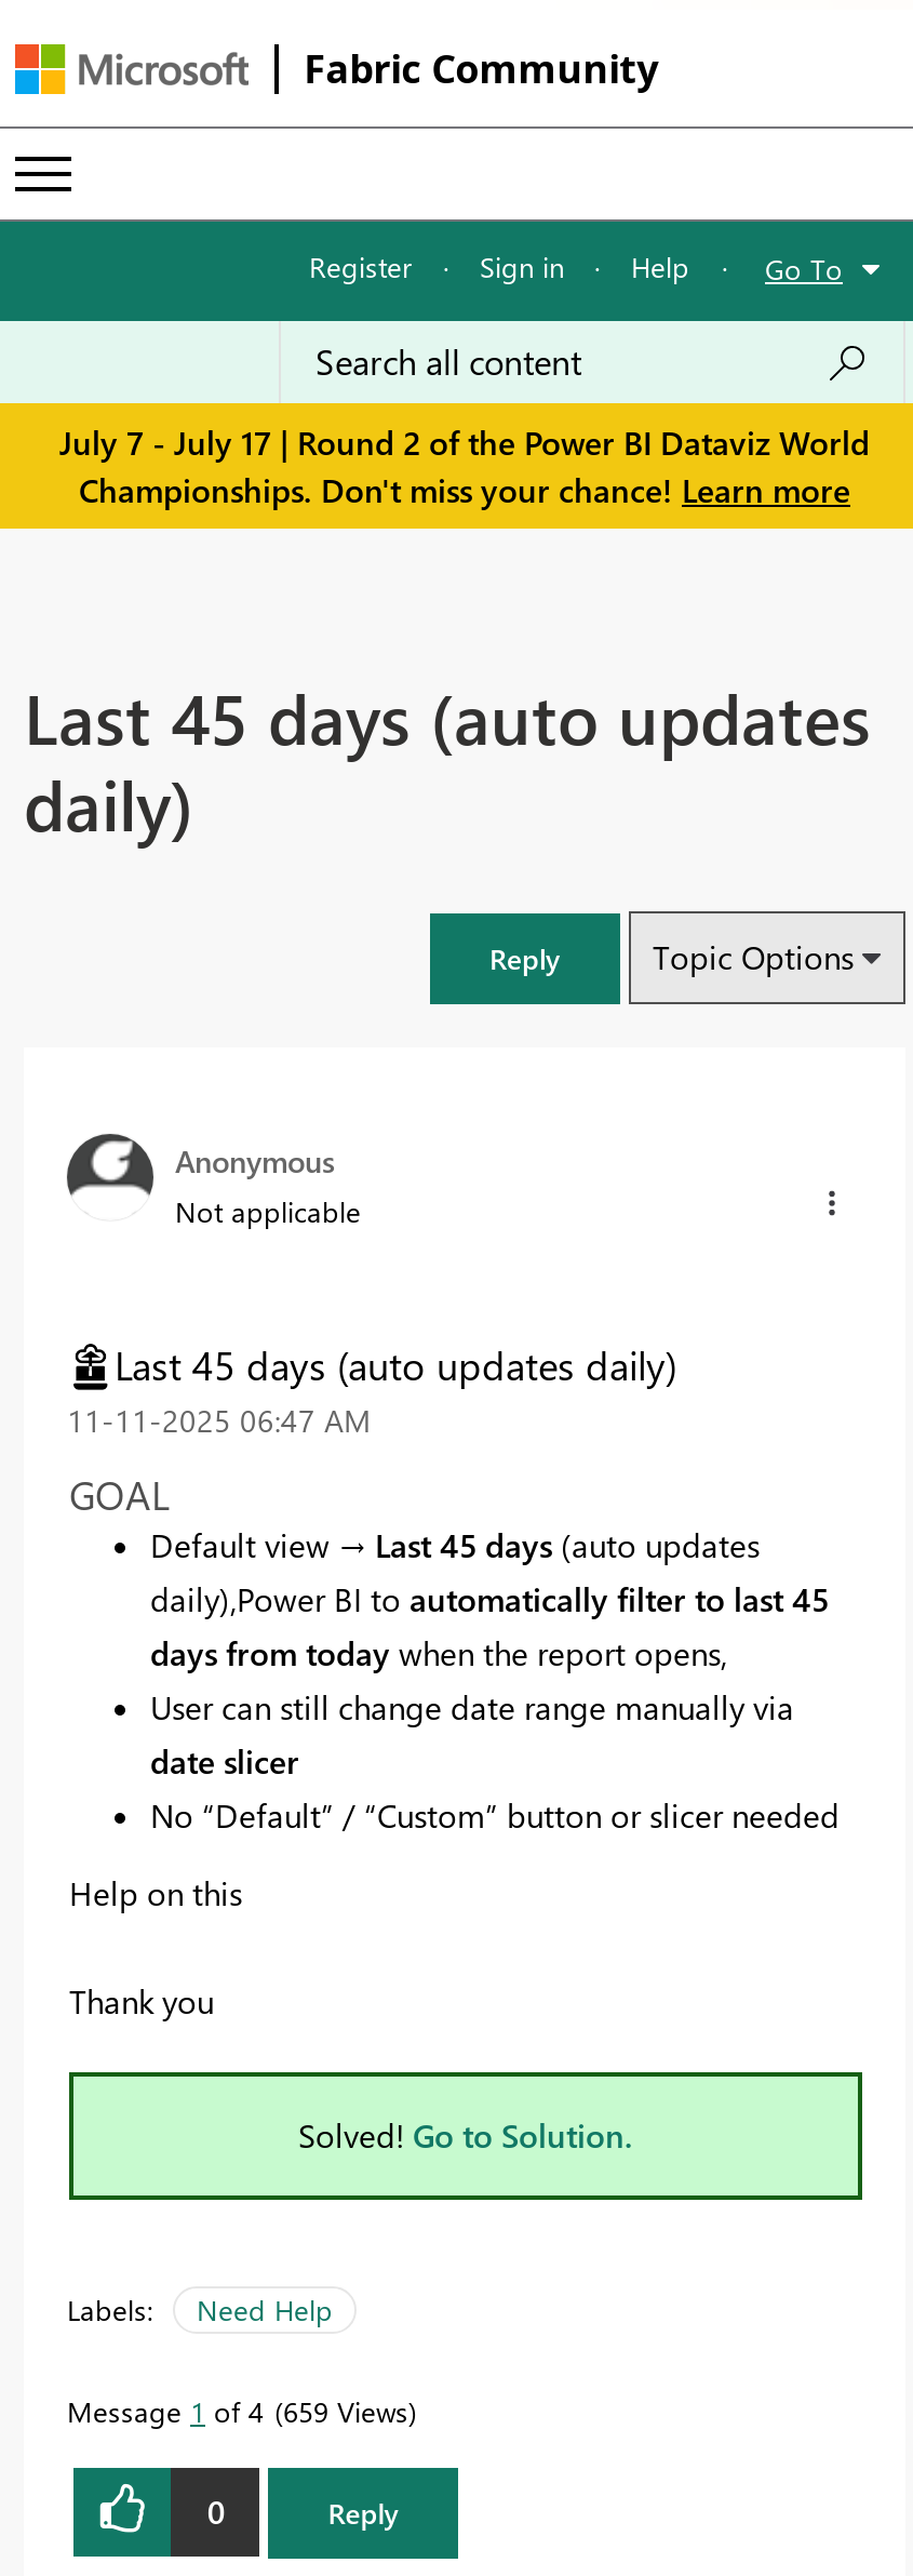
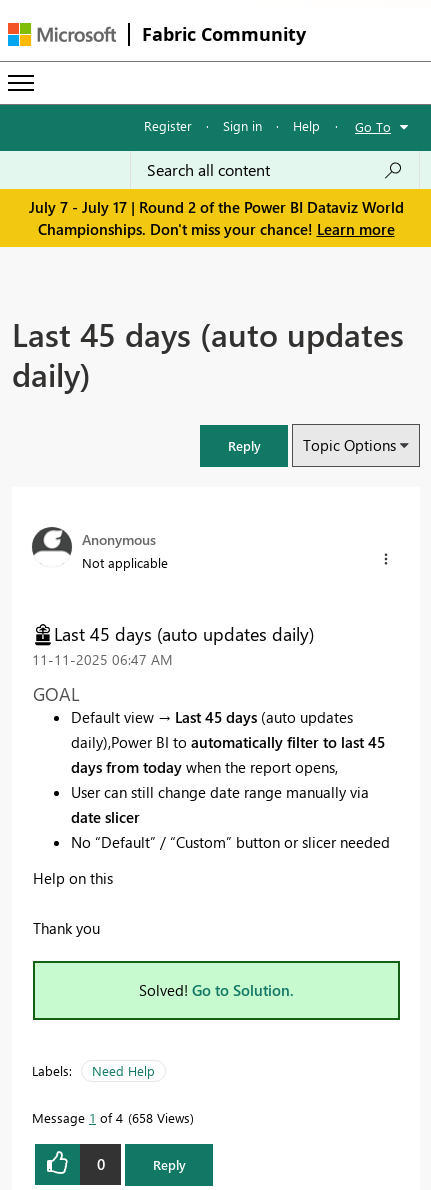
- Message 1 of 4 659 Views
+ Message 1 of 4 658 Views
